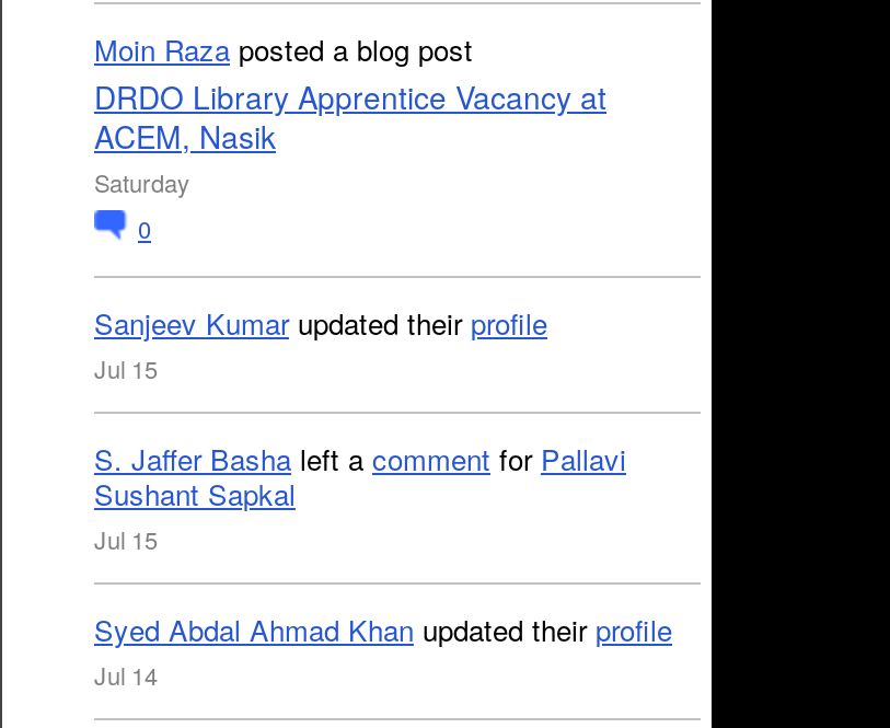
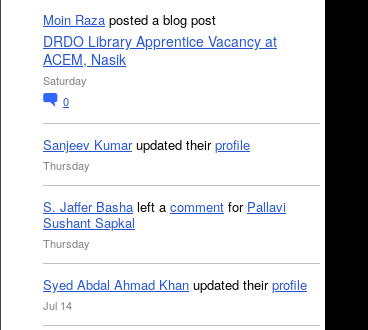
- Jul 15
+ Thursday

- Jul 15
+ Thursday
